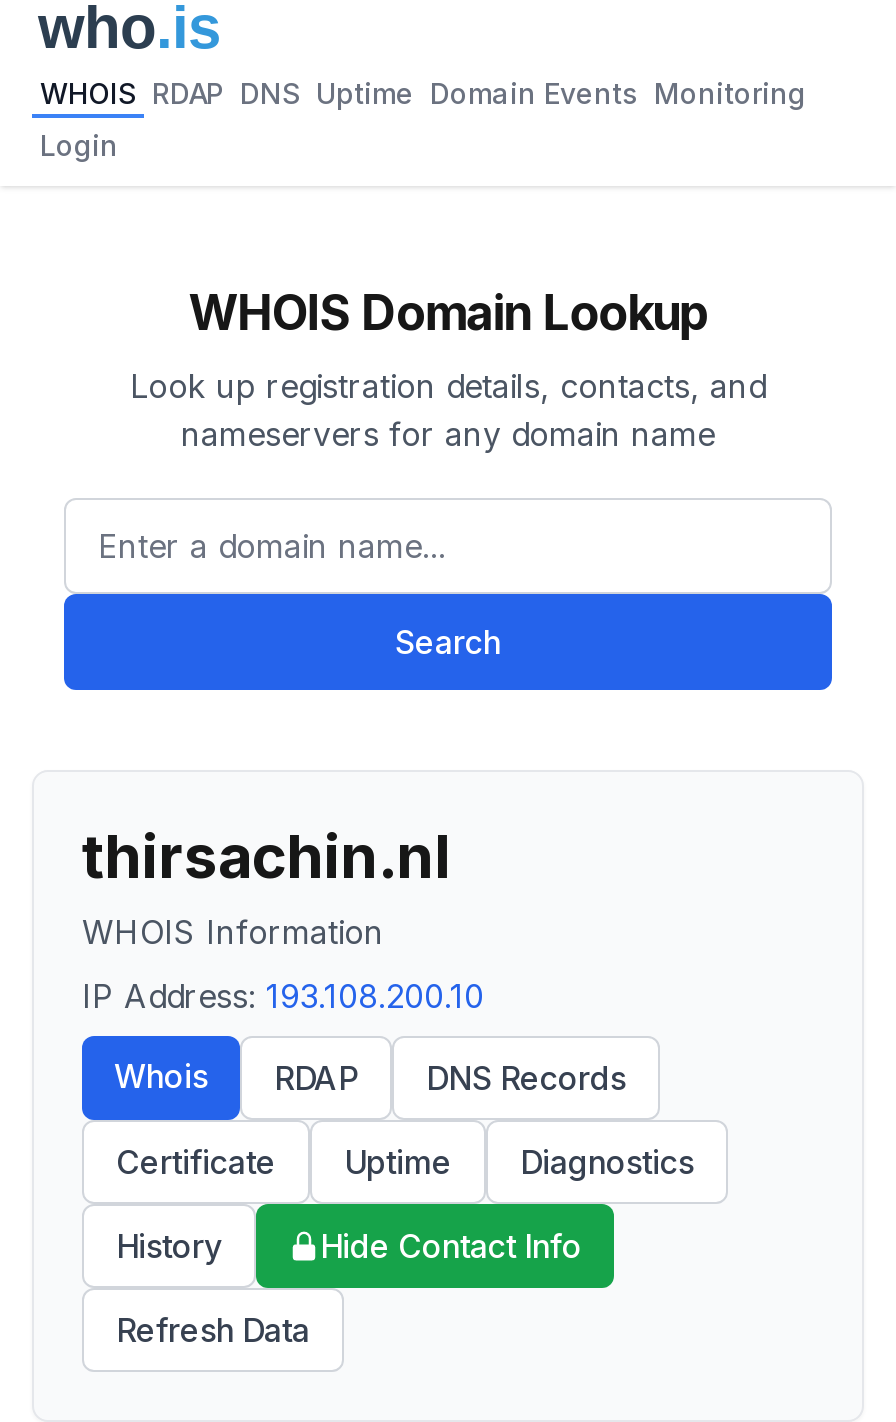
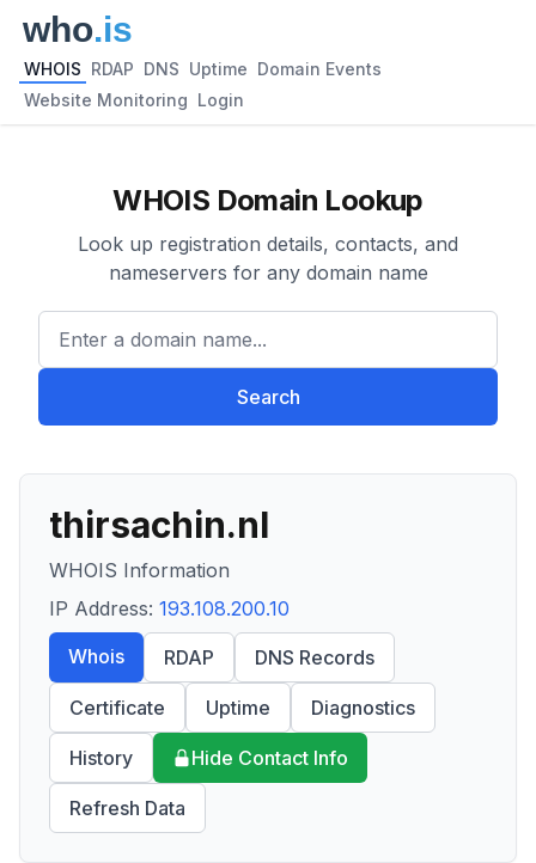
- WHOIS RDAP DNS Uptime Domain Events Monitoring
+ WHOIS RDAP DNS Uptime Domain Events

- Login
+ Website Monitoring Login
